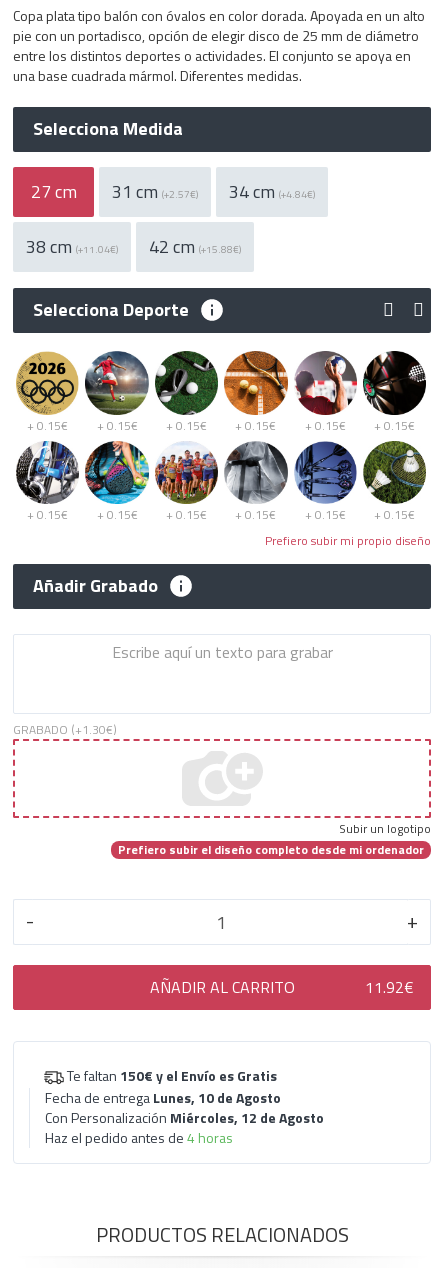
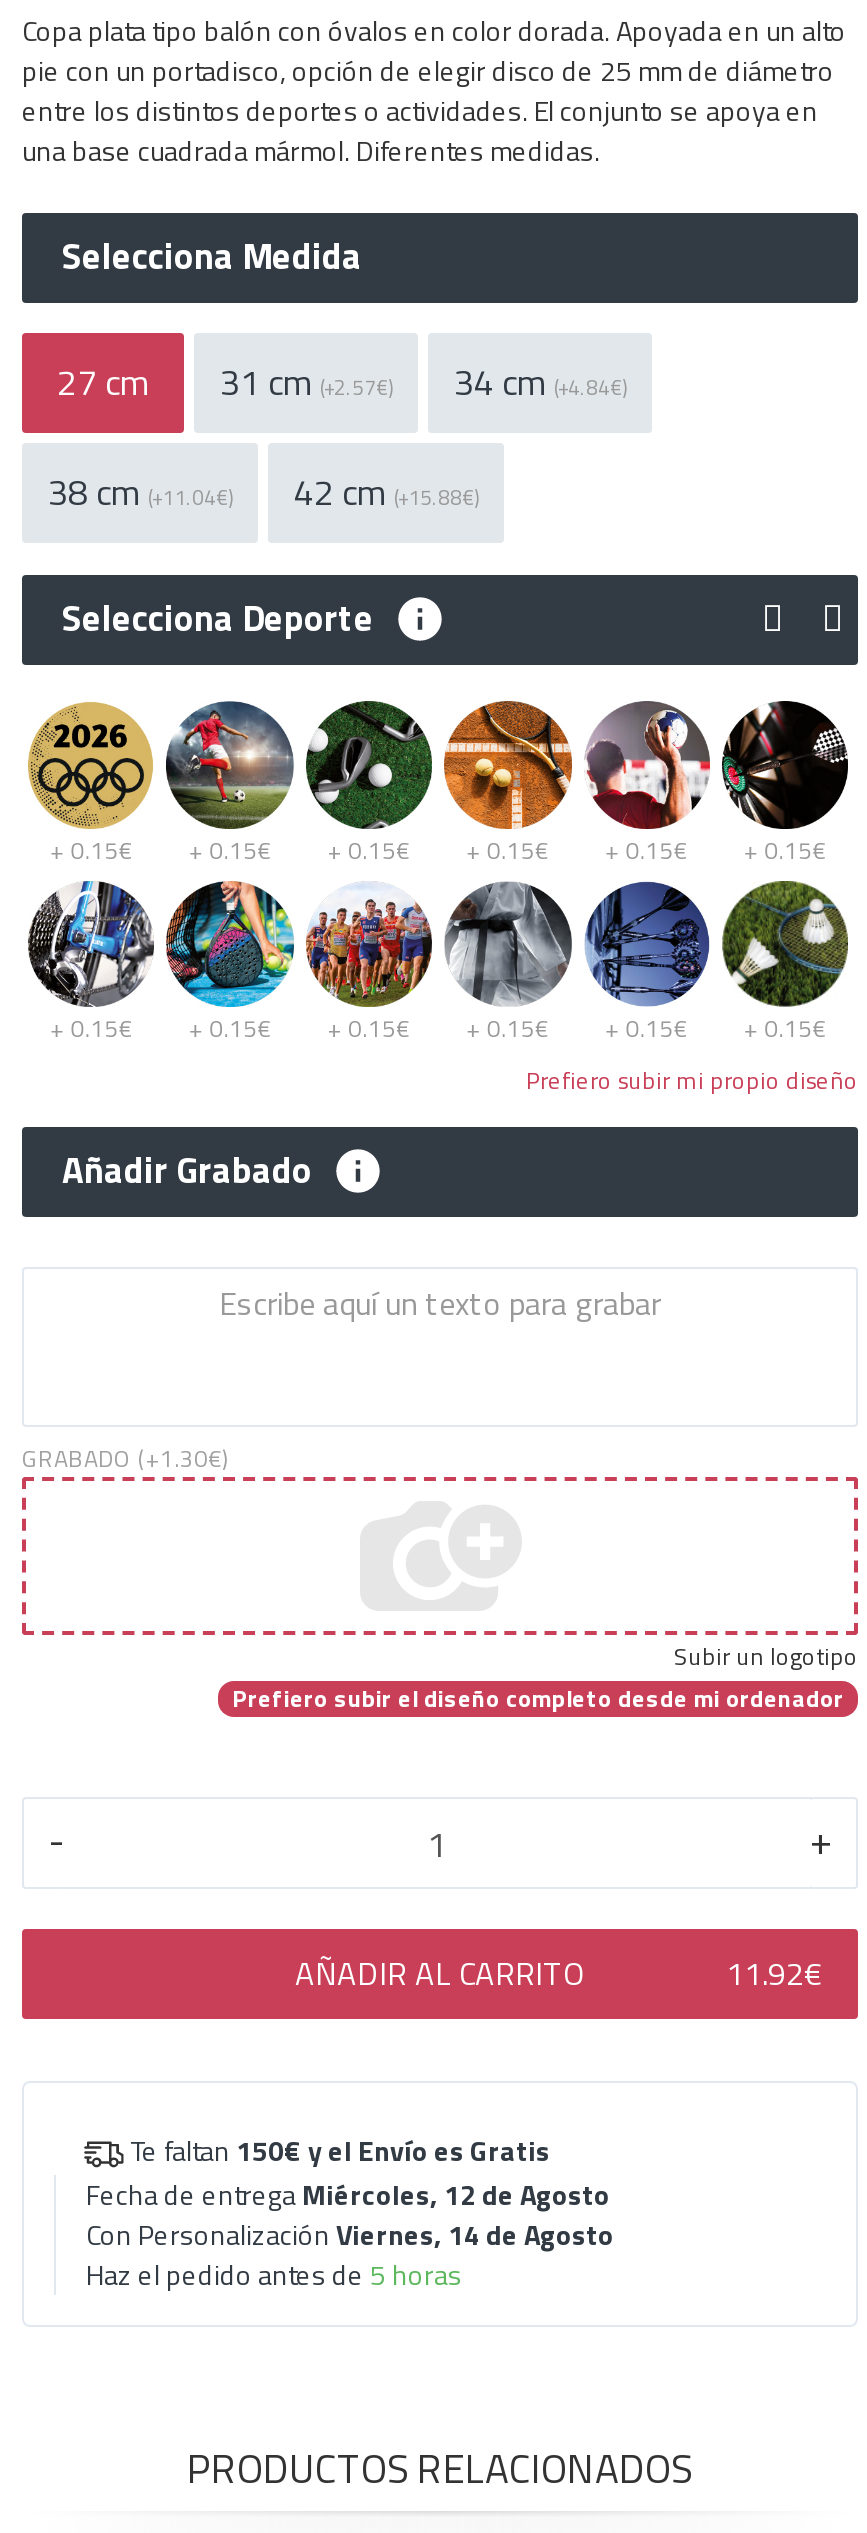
- Fecha de entrega Lunes, 10 de Agosto
+ Fecha de entrega Miércoles, 12 de Agosto

- Con Personalización Miércoles, 12 de Agosto
+ Con Personalización Viernes, 14 de Agosto

- Haz el pedido antes de 4 horas
+ Haz el pedido antes de 5 horas
